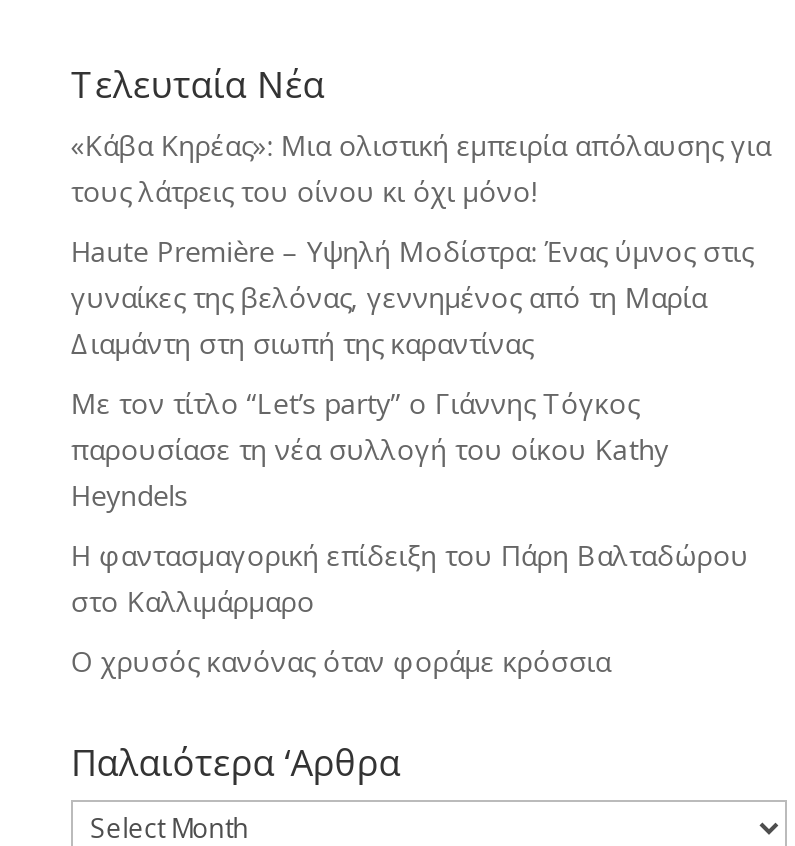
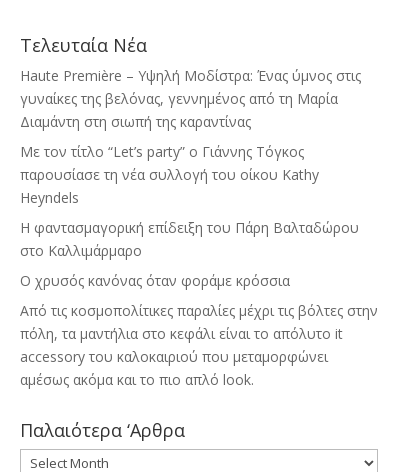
- «Κάβα Κηρέας»: Μια ολιστική εμπειρία απόλαυσης για
- τους λάτρεις του οίνου κι όχι μόνο!

moved up: Haute Première – Υψηλή Μοδίστρα: Ένας ύμνος στις | γυναίκες της βελόνας, γεννημένος από τη Μαρία | Διαμάντη στη σιωπή της καραντίνας | ... | στο Καλλιμάρμαρο | Ο χρυσός κανόνας όταν φοράμε κρόσσια

+ Από τις κοσμοπολίτικες παραλίες μέχρι τις βόλτες στην
+ πόλη, τα μαντήλια στο κεφάλι είναι το απόλυτο it
+ accessory του καλοκαιριού που μεταμορφώνει
+ αμέσως ακόμα και το πιο απλό look.
